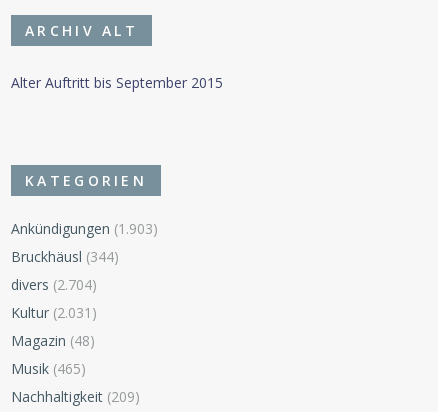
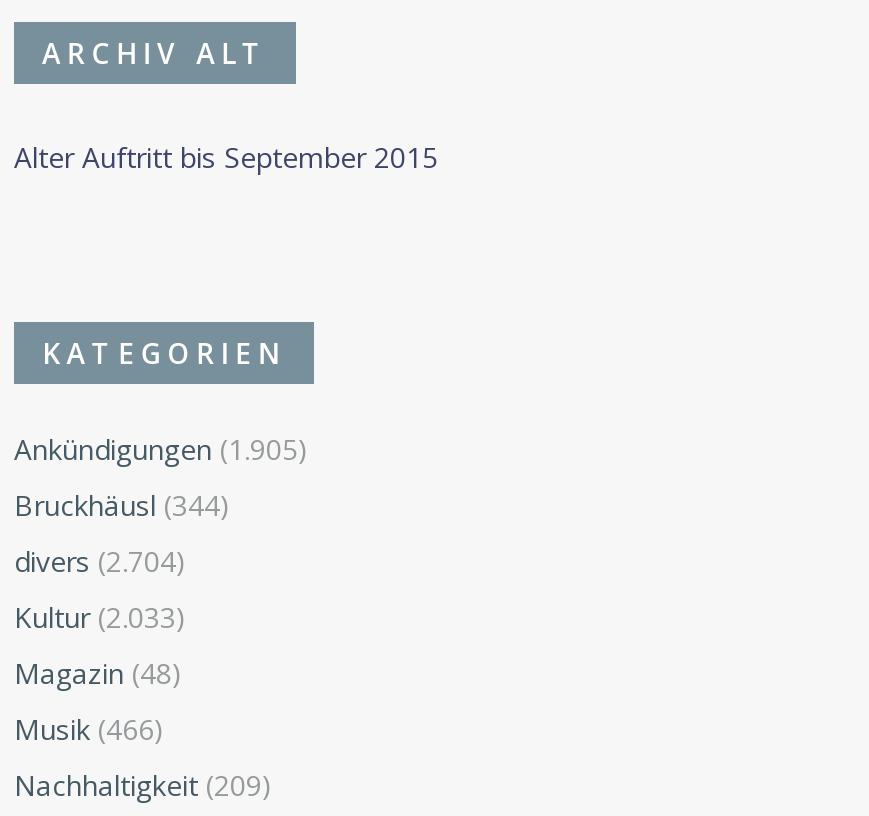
- Ankündigungen (1.903)
+ Ankündigungen (1.905)

- Kultur (2.031)
+ Kultur (2.033)

- Musik (465)
+ Musik (466)
